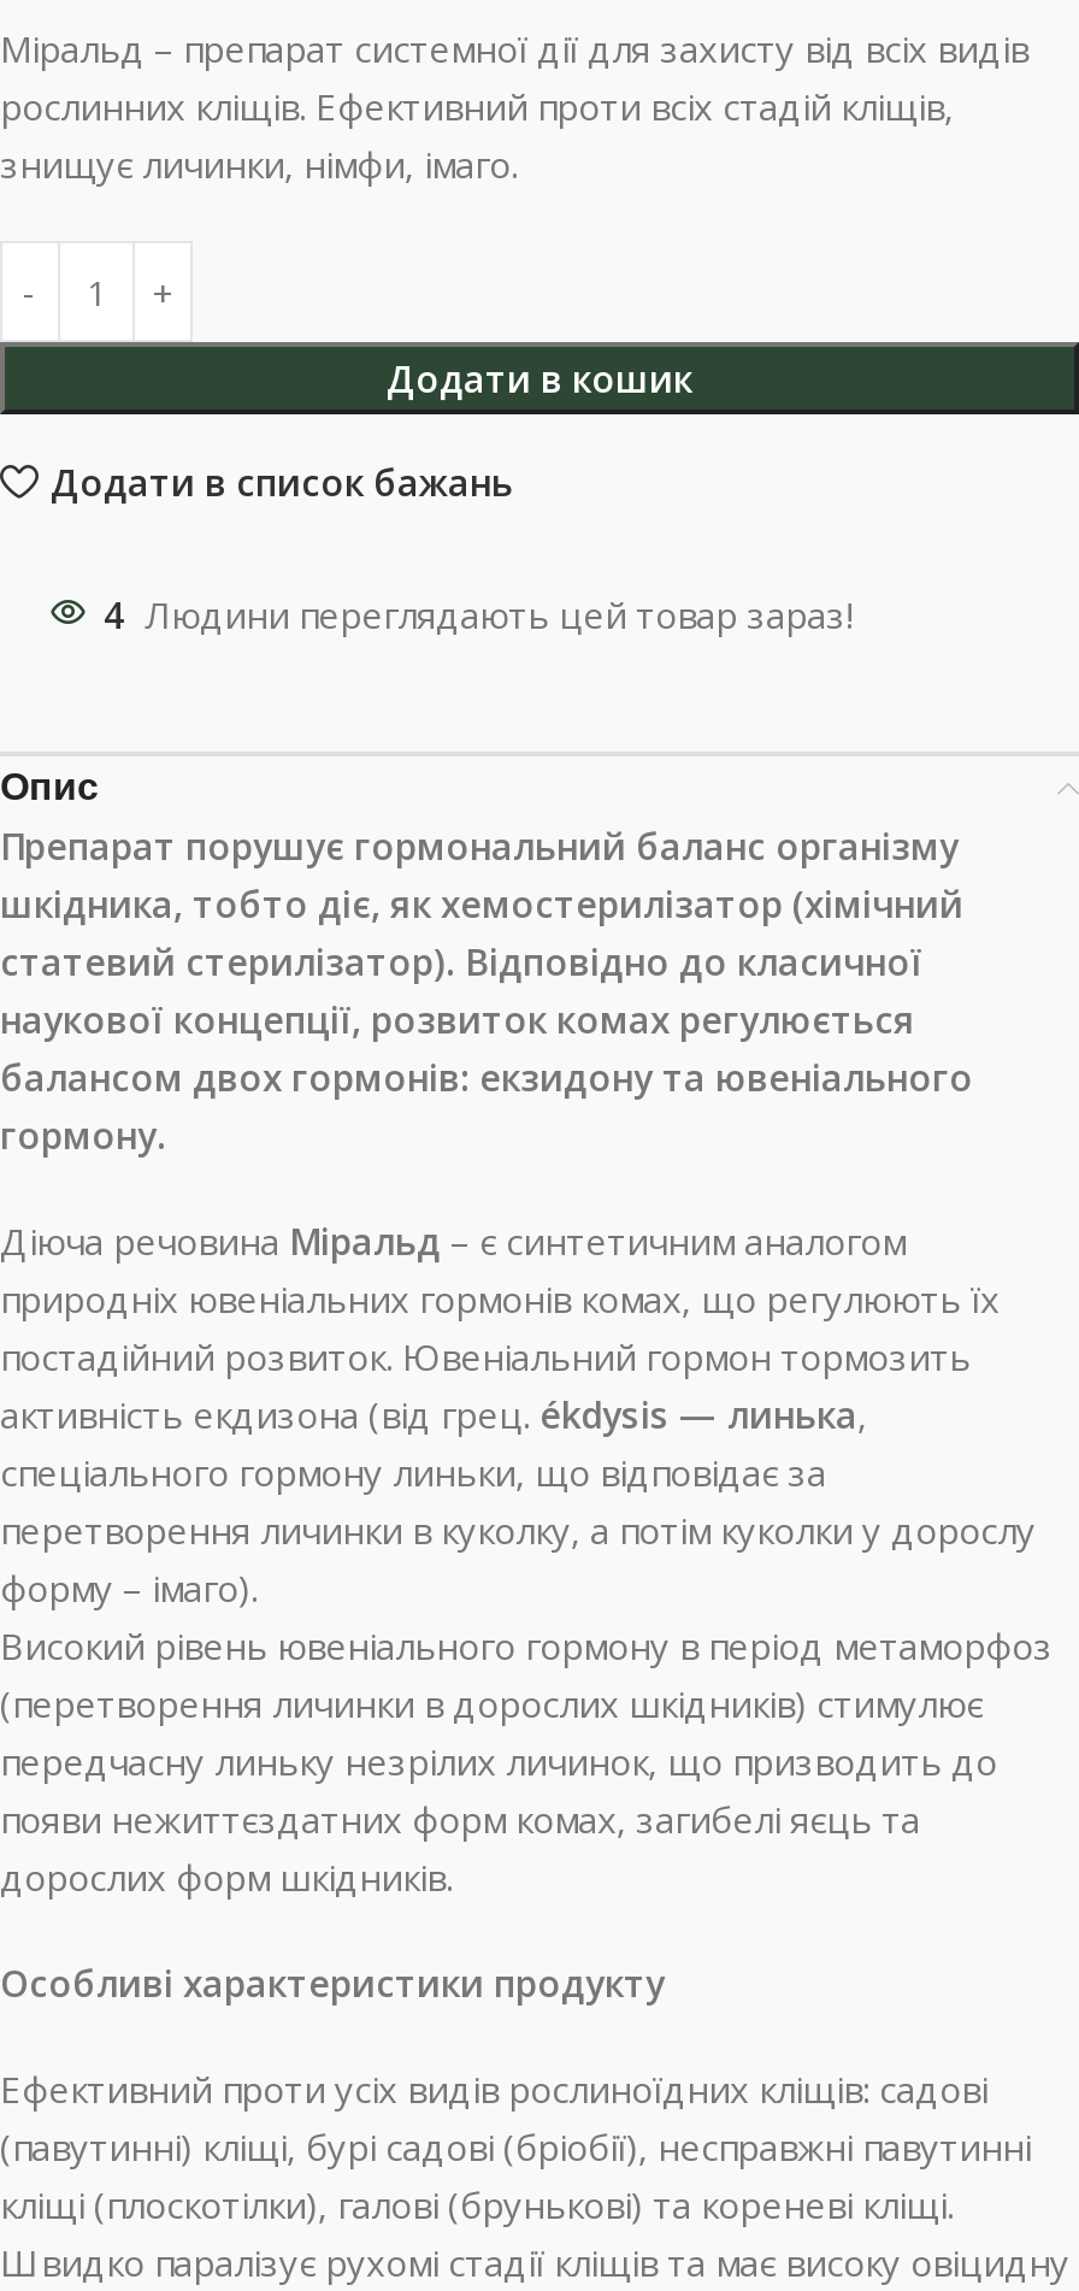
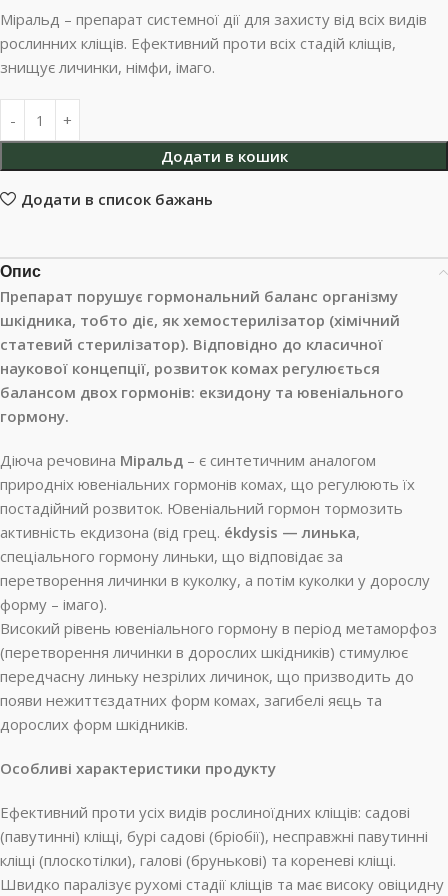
- 4 Людини переглядають цей товар зараз!
